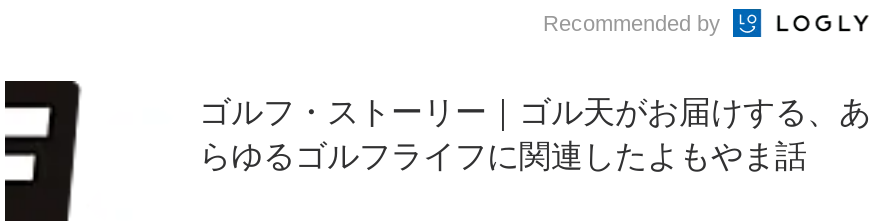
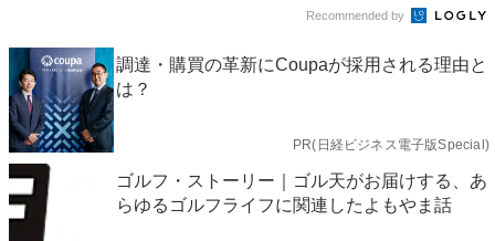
+ [image]
+ 調達・購買の革新にCoupaが採用される理由と
+ は？
+ PR(日経ビジネス電子版Special)
